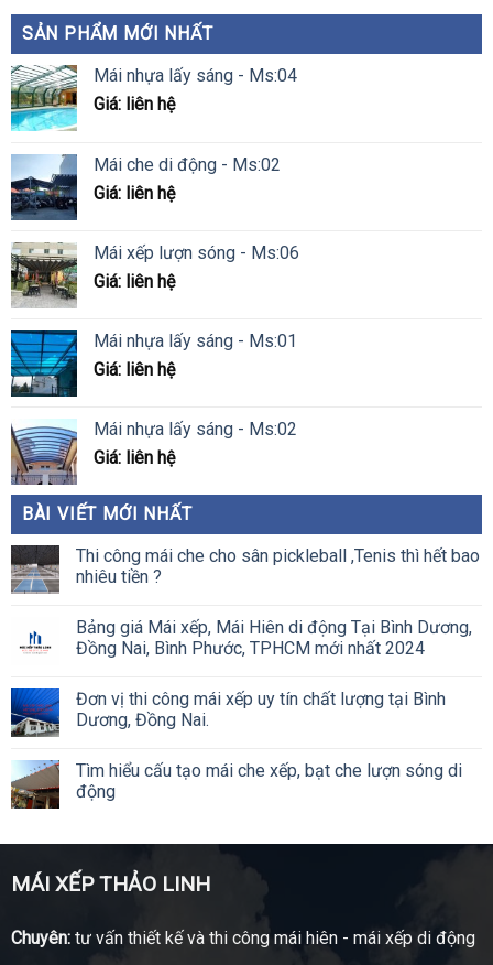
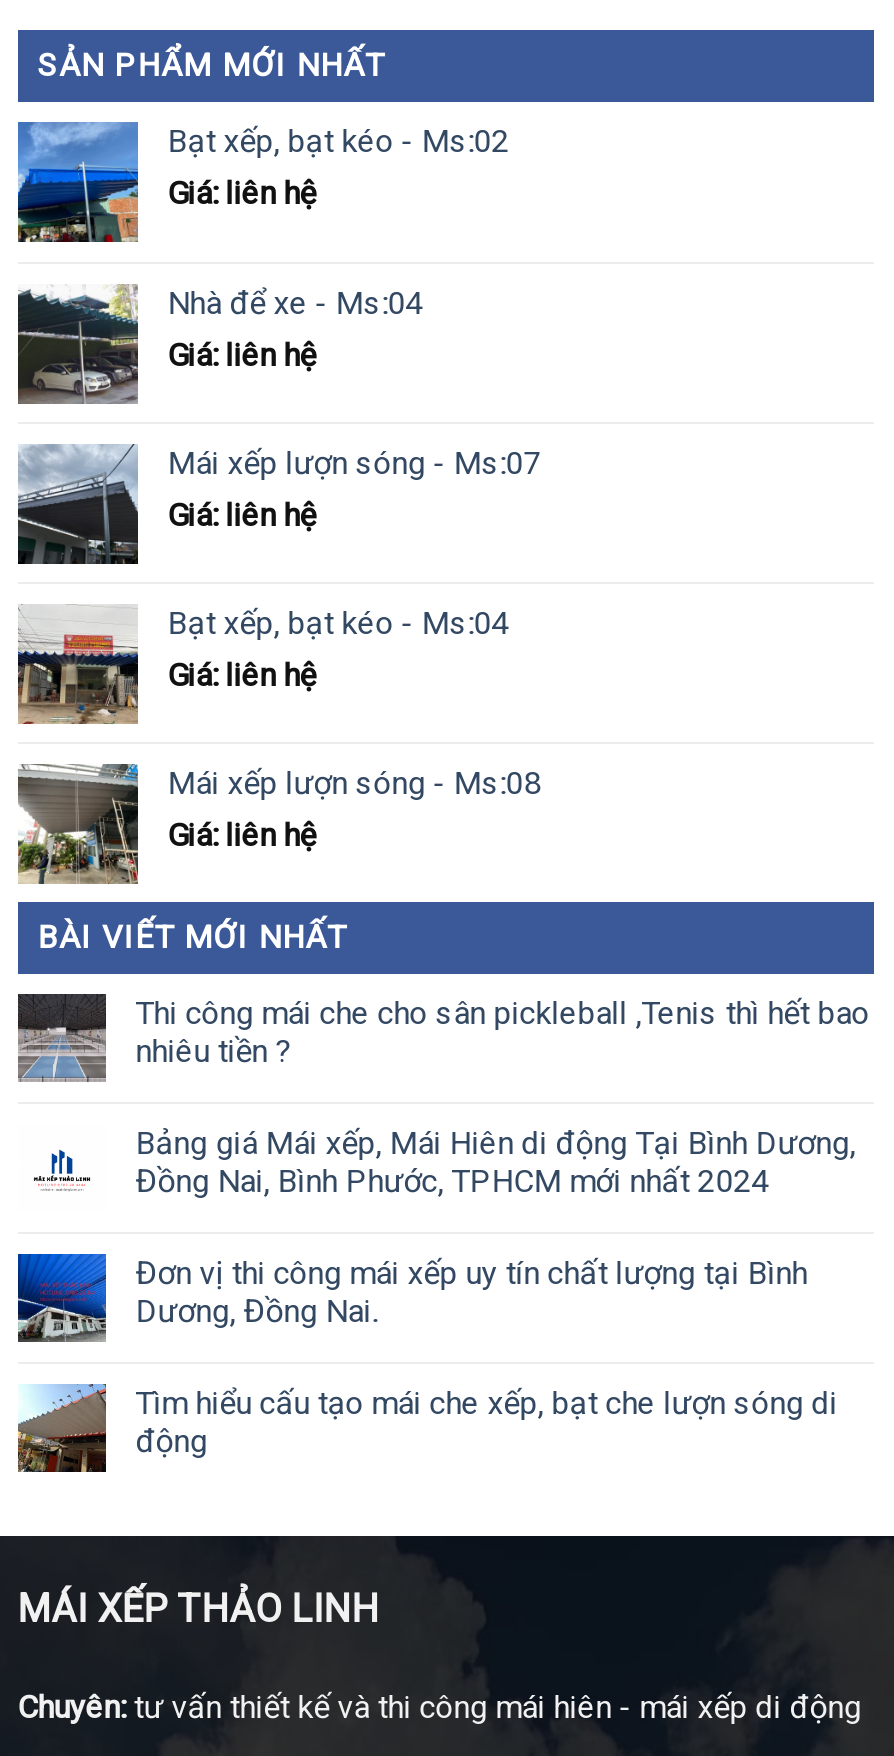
- [image]
- Mái nhựa lấy sáng - Ms:04
+ [image]
+ Bạt xếp, bạt kéo - Ms:02

- [image]
- Mái che di động - Ms:02
+ [image]
+ Nhà để xe - Ms:04

- [image]
- Mái xếp lượn sóng - Ms:06
+ [image]
+ Mái xếp lượn sóng - Ms:07

- [image]
- Mái nhựa lấy sáng - Ms:01
+ [image]
+ Bạt xếp, bạt kéo - Ms:04

- [image]
- Mái nhựa lấy sáng - Ms:02
+ [image]
+ Mái xếp lượn sóng - Ms:08
